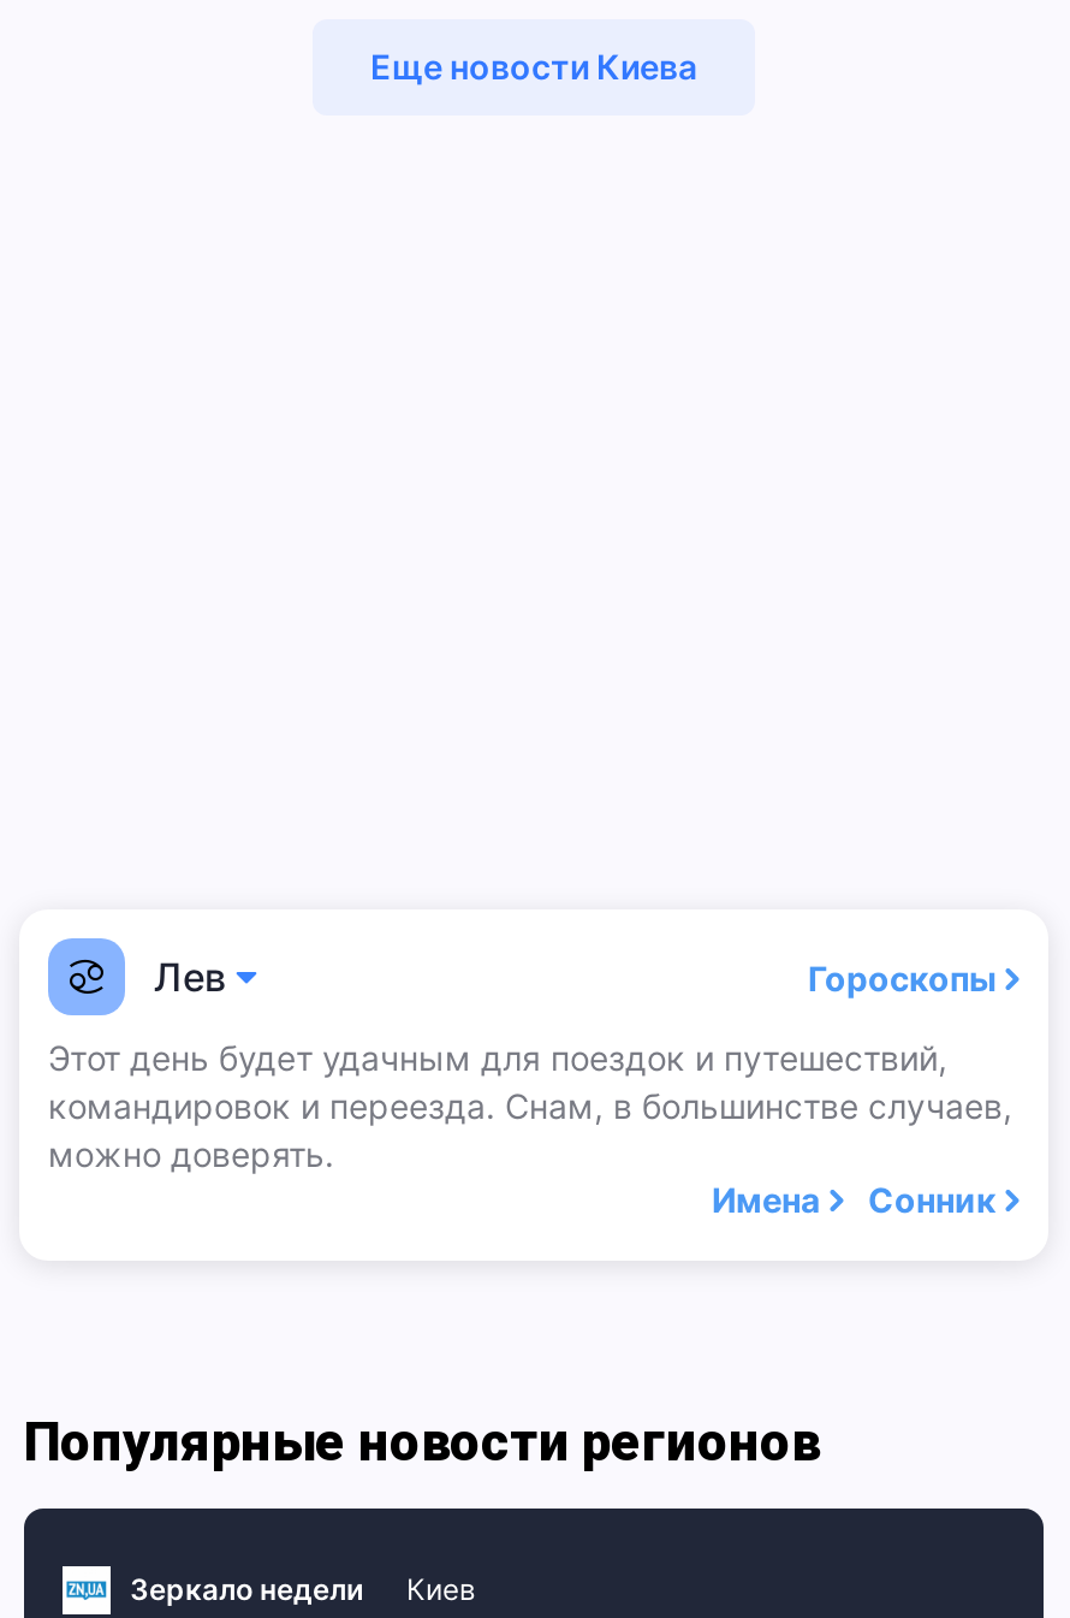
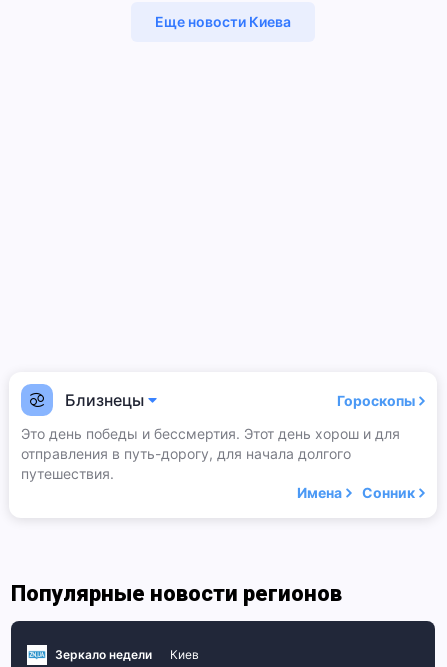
- Лев
+ Близнецы

- Этот день будет удачным для поездок и путешествий,
- командировок и переезда. Снам, в большинстве случаев,
- можно доверять.
+ Это день победы и бессмертия. Этот день хорош и для
+ отправления в путь-дорогу, для начала долгого
+ путешествия.
